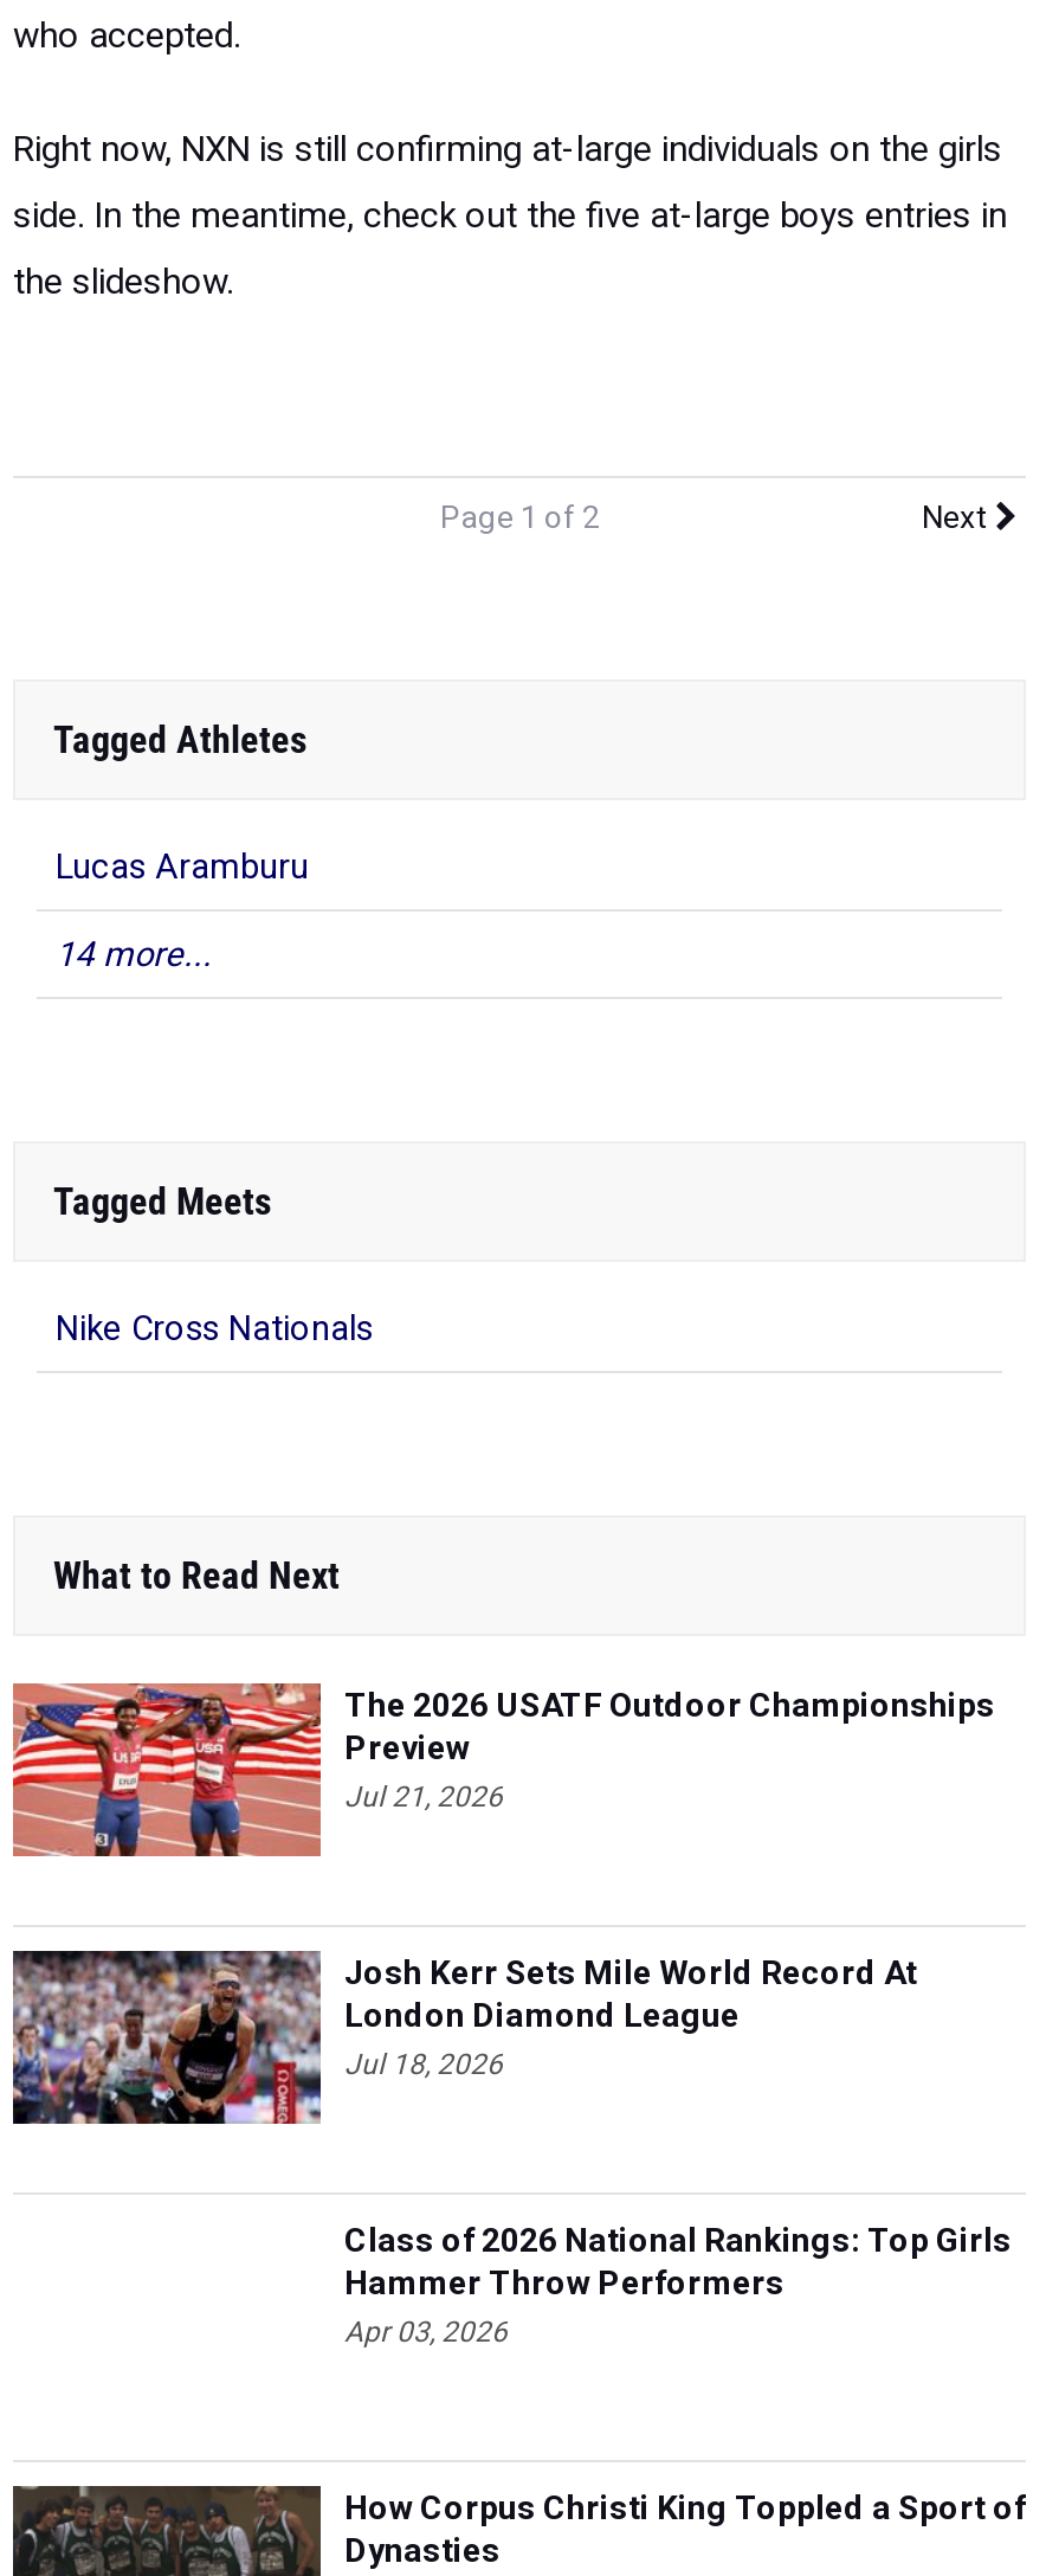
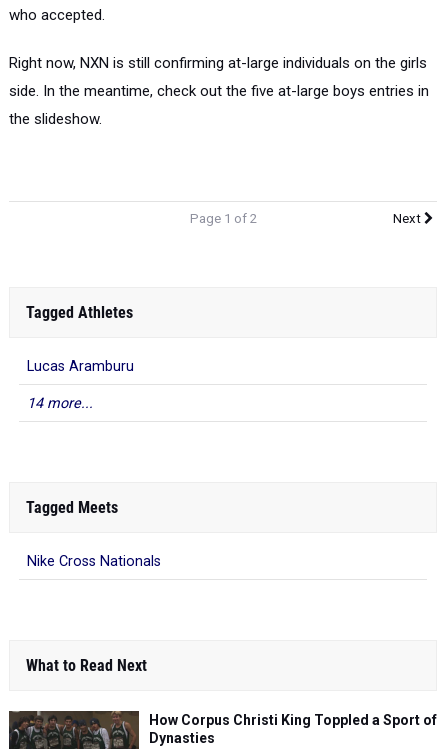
- [image]
- The 2026 USATF Outdoor Championships
- Preview
- Jul 21, 2026

- [image]
- Josh Kerr Sets Mile World Record At
- London Diamond League
- Jul 18, 2026

- Class of 2026 National Rankings: Top Girls
- Hammer Throw Performers
- Apr 03, 2026
